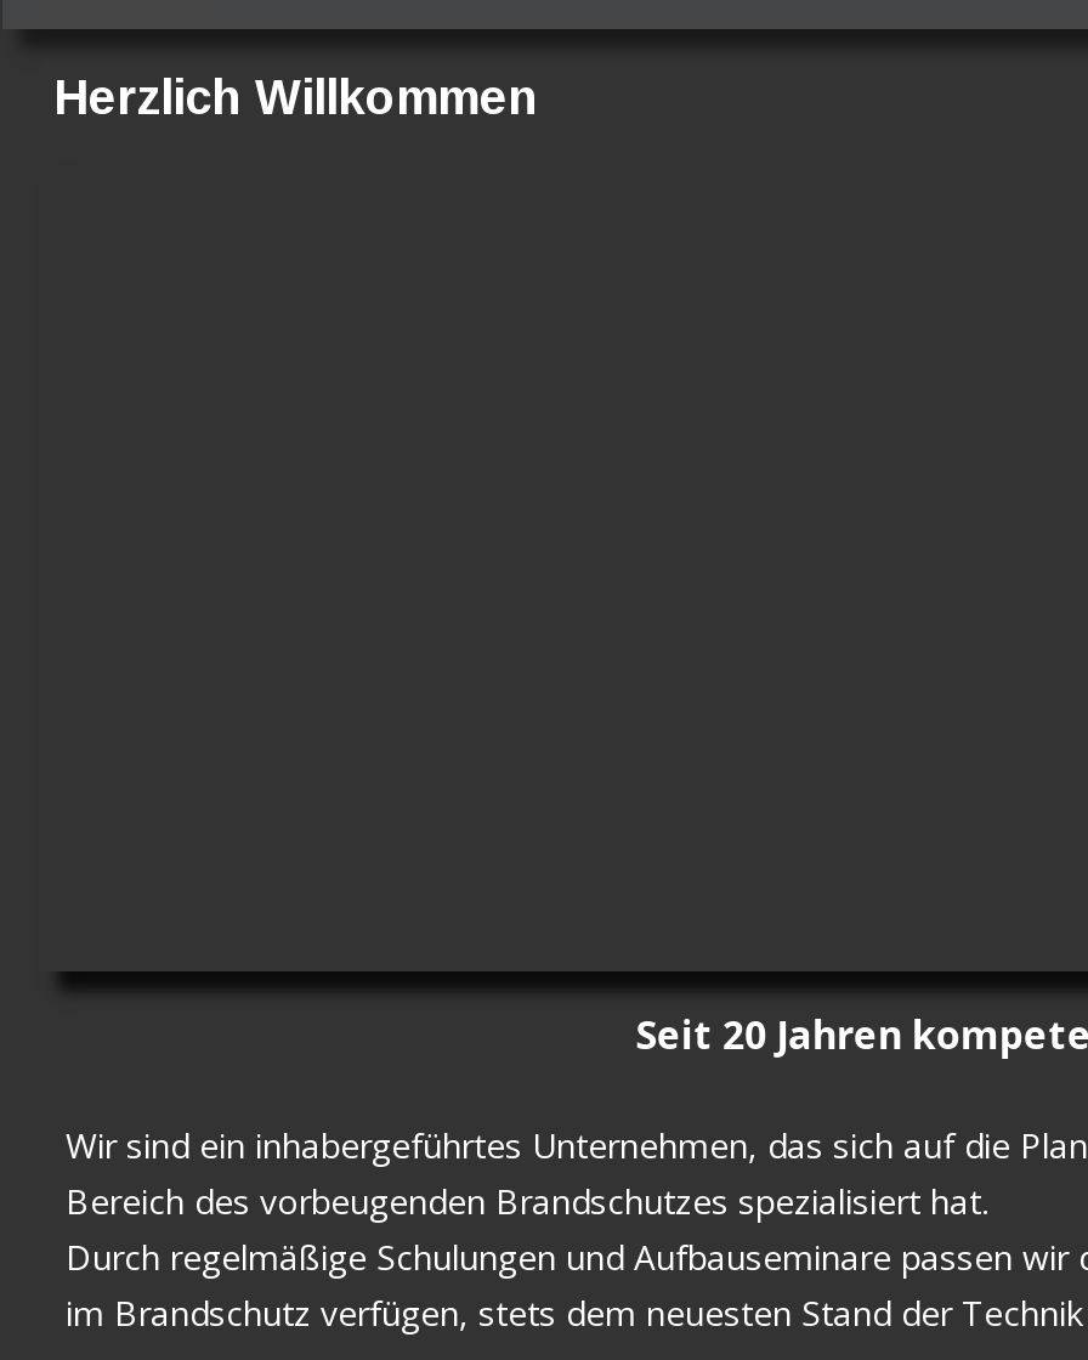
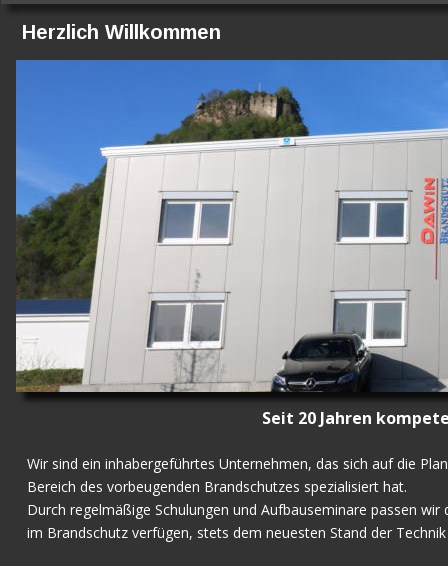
+ [image]
